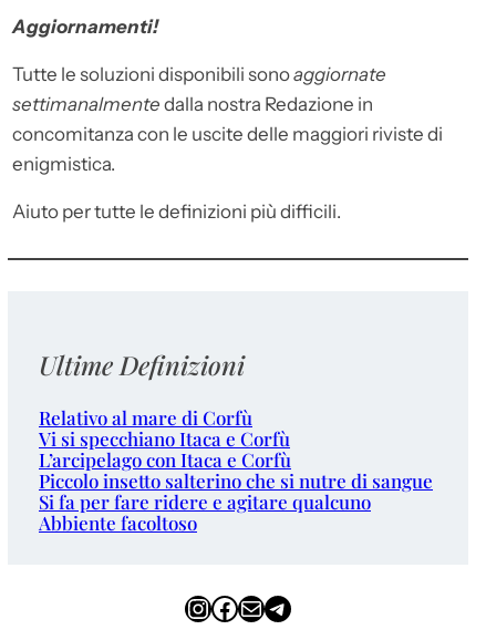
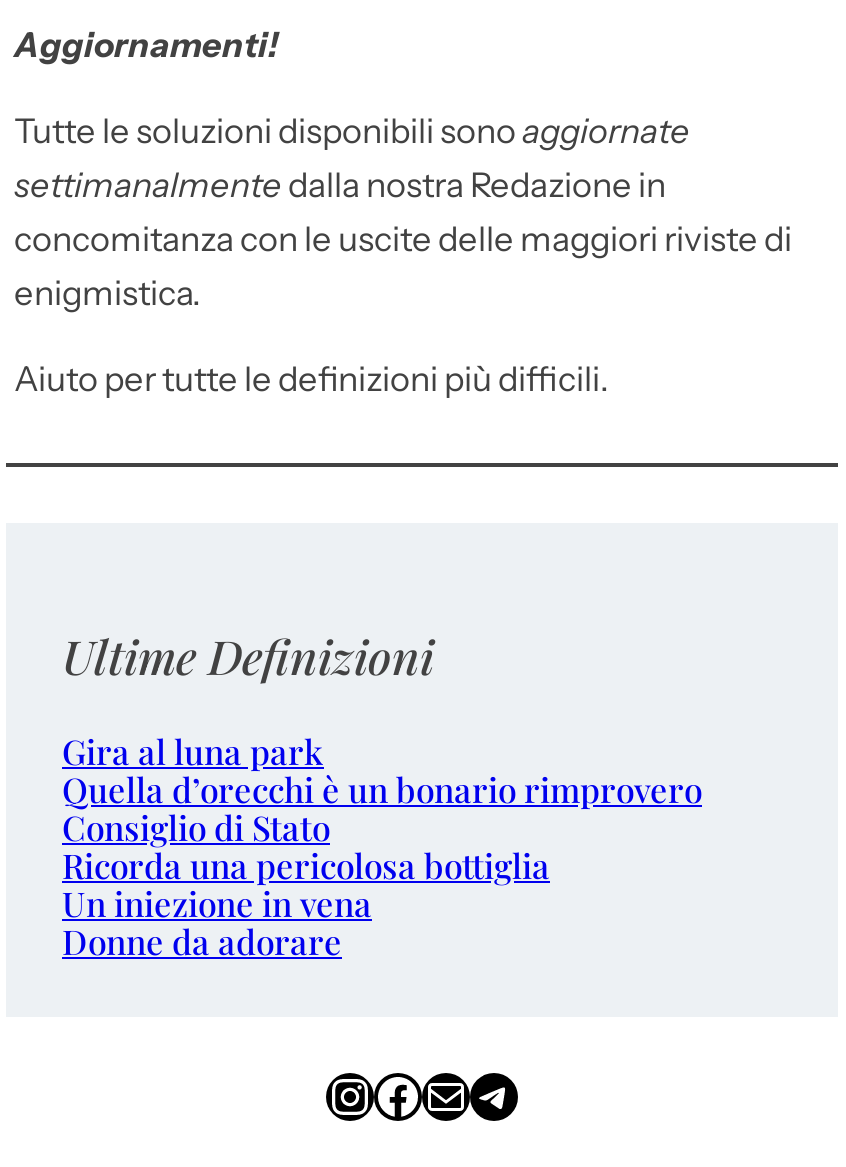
- Relativo al mare di Corfù
- Vi si specchiano Itaca e Corfù
- L’arcipelago con Itaca e Corfù
- Piccolo insetto salterino che si nutre di sangue
- Si fa per fare ridere e agitare qualcuno
- Abbiente facoltoso
+ Gira al luna park
+ Quella d’orecchi è un bonario rimprovero
+ Consiglio di Stato
+ Ricorda una pericolosa bottiglia
+ Un iniezione in vena
+ Donne da adorare
